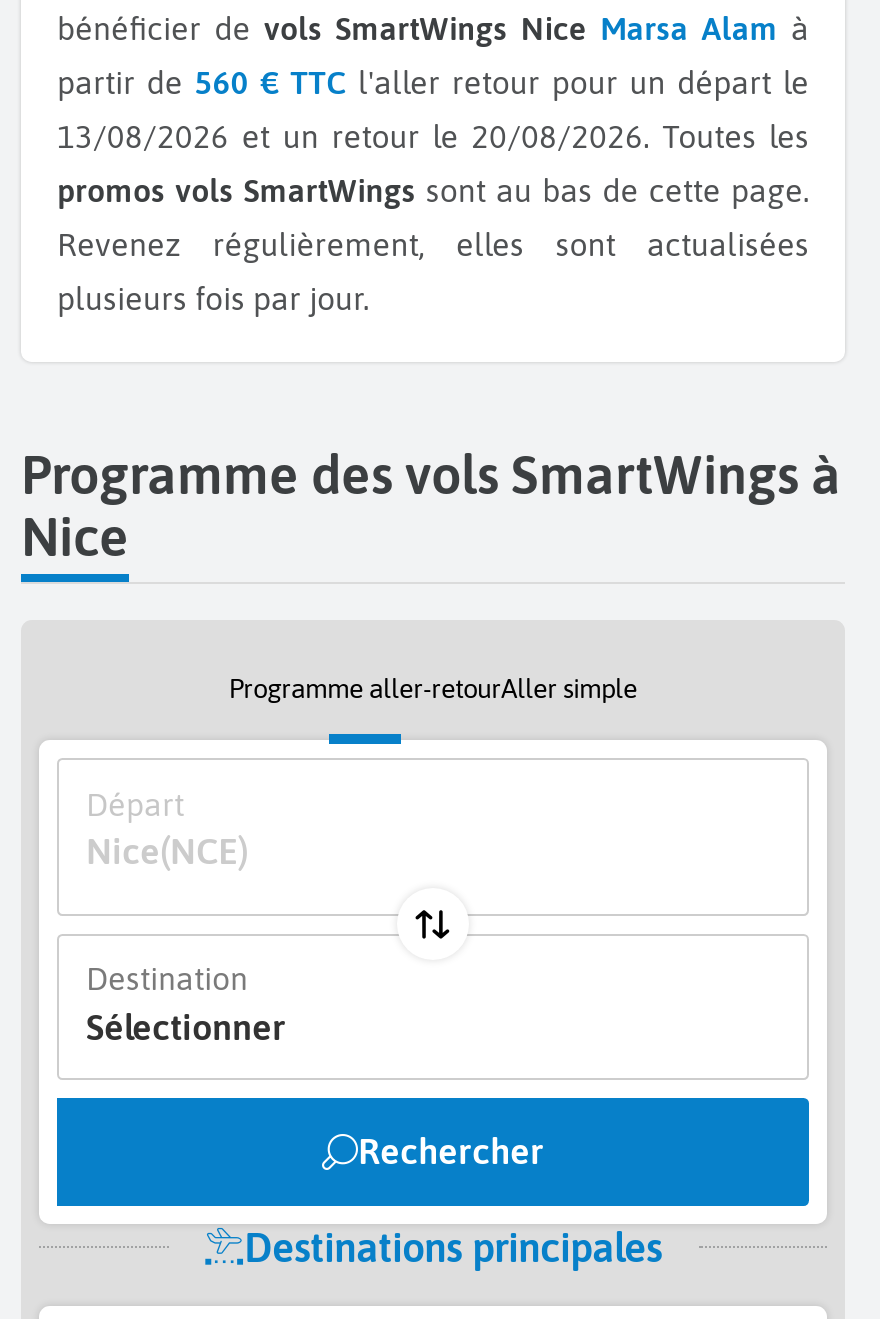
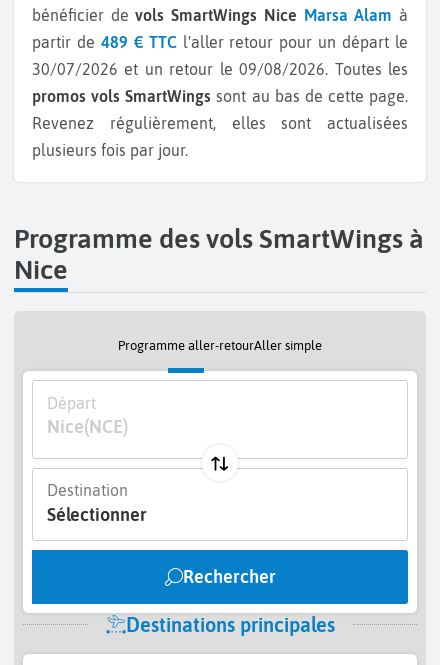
- partir de 560 € TTC l'aller retour pour un départ le
+ partir de 489 € TTC l'aller retour pour un départ le

- 13/08/2026 et un retour le 20/08/2026. Toutes les
+ 30/07/2026 et un retour le 09/08/2026. Toutes les
